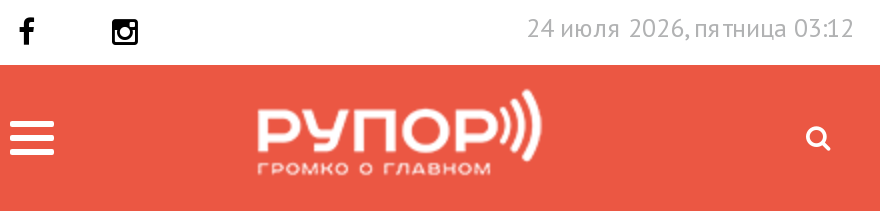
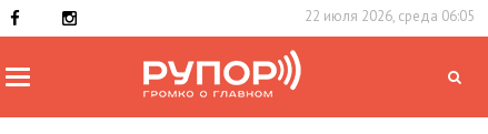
- 24 июля 2026, пятница 03:12
+ 22 июля 2026, среда 06:05
